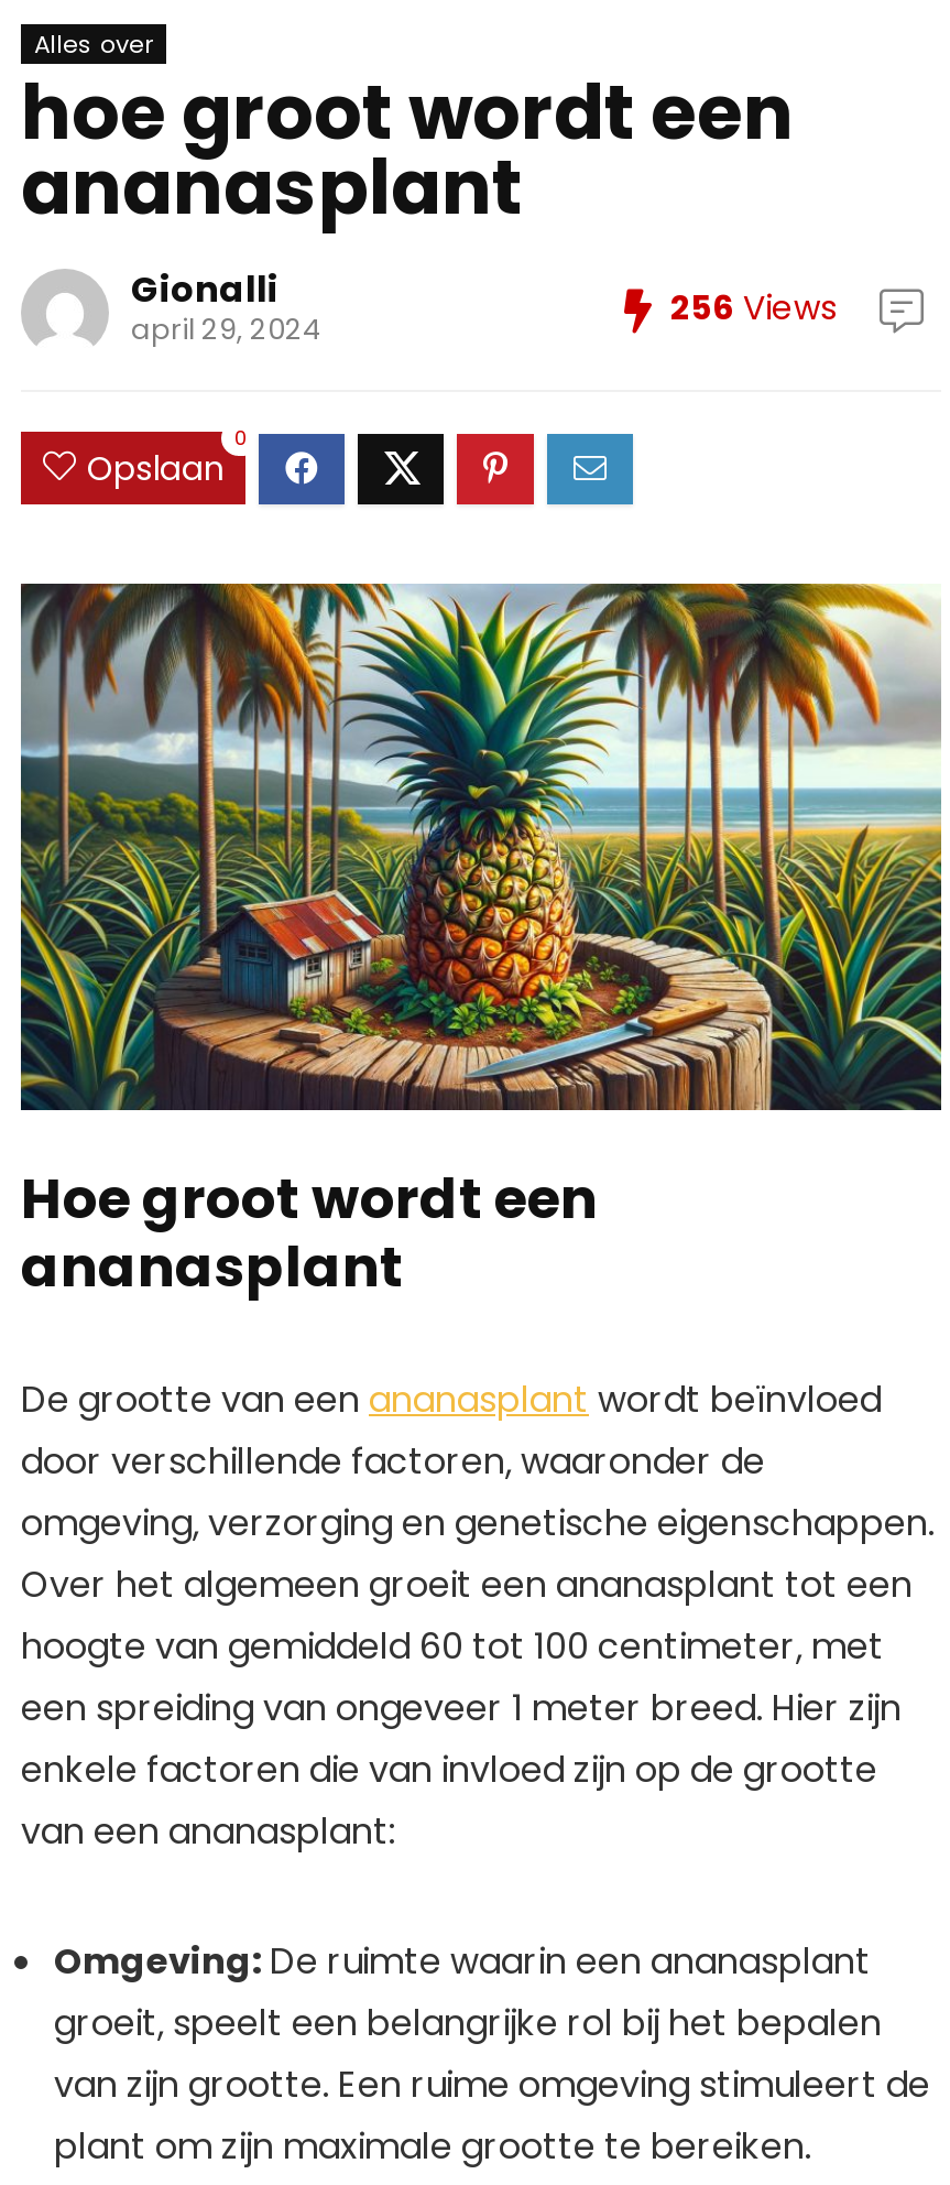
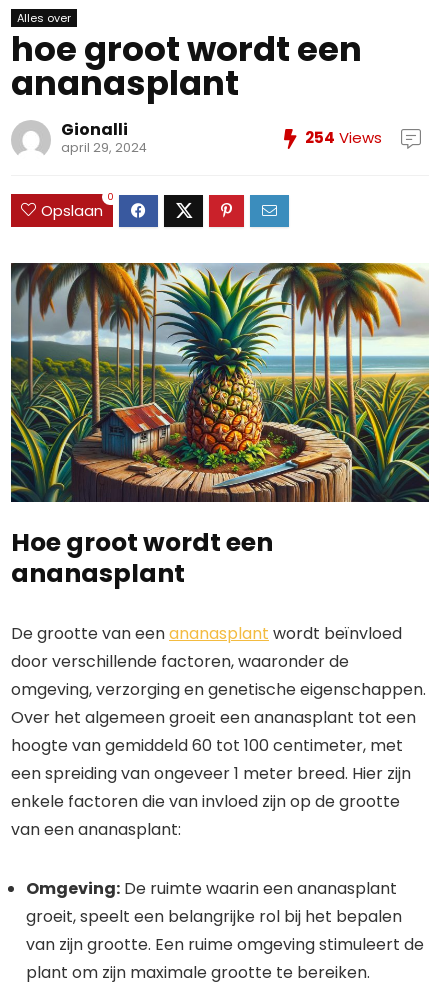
- 256 Views
+ 254 Views
